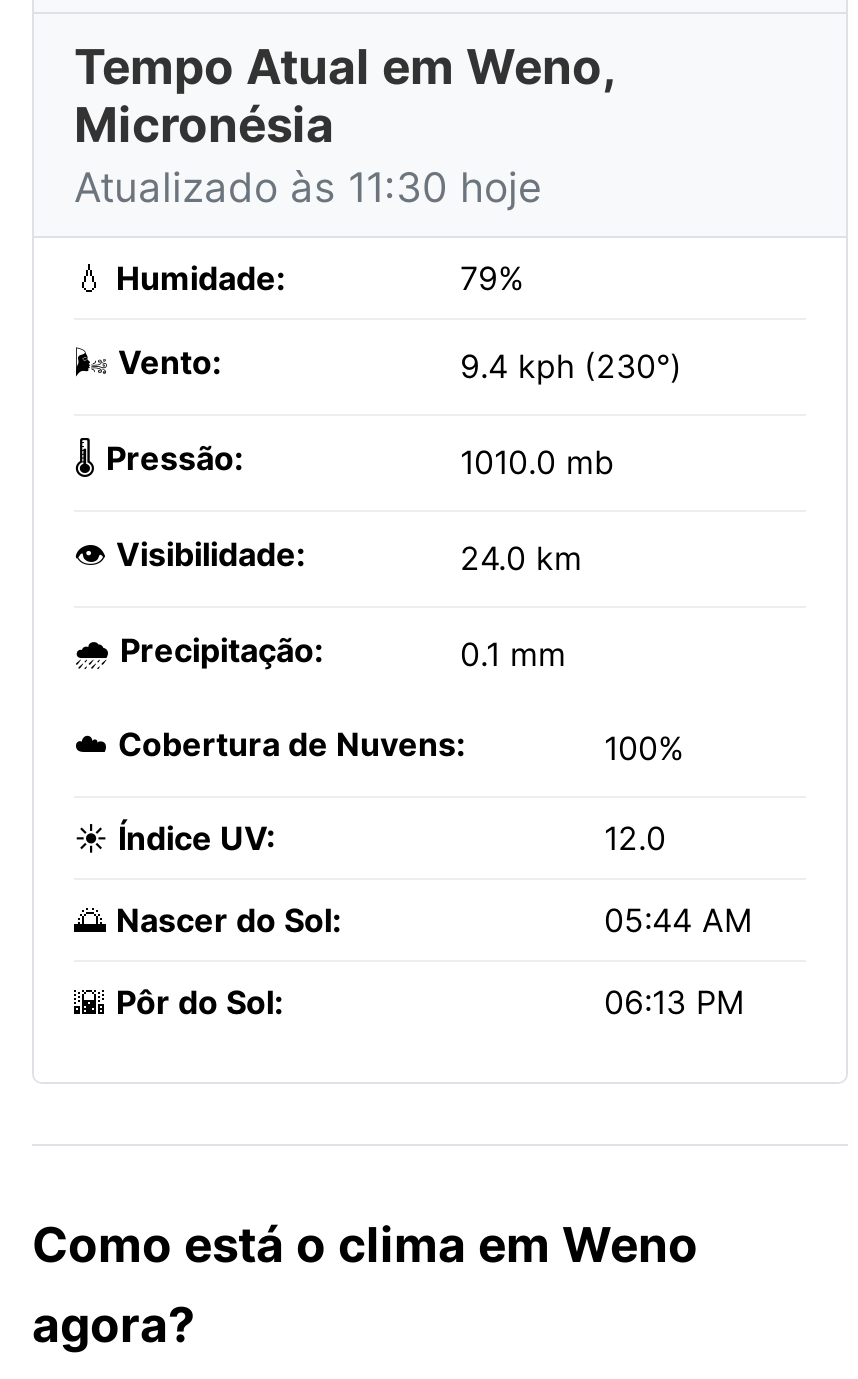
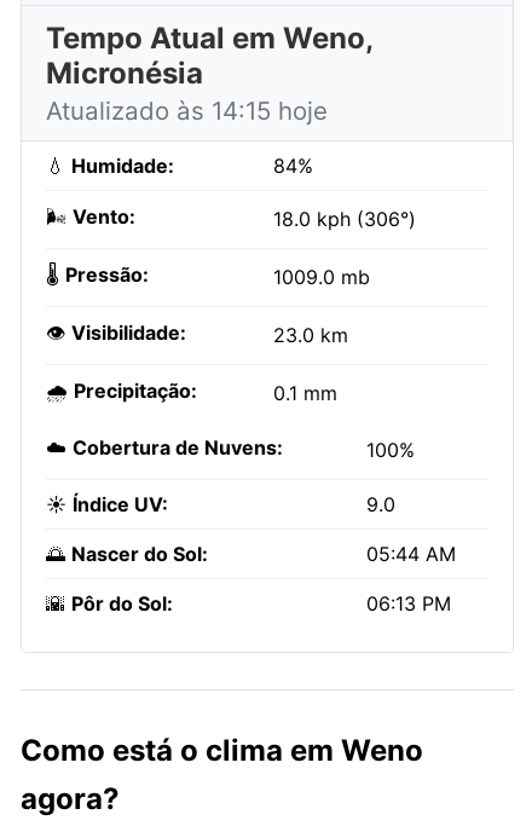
- Atualizado às 11:30 hoje
+ Atualizado às 14:15 hoje

- 79%
+ 84%

- 9.4 kph (230°)
+ 18.0 kph (306°)

- 1010.0 mb
+ 1009.0 mb

- 24.0 km
+ 23.0 km

- 12.0
+ 9.0
